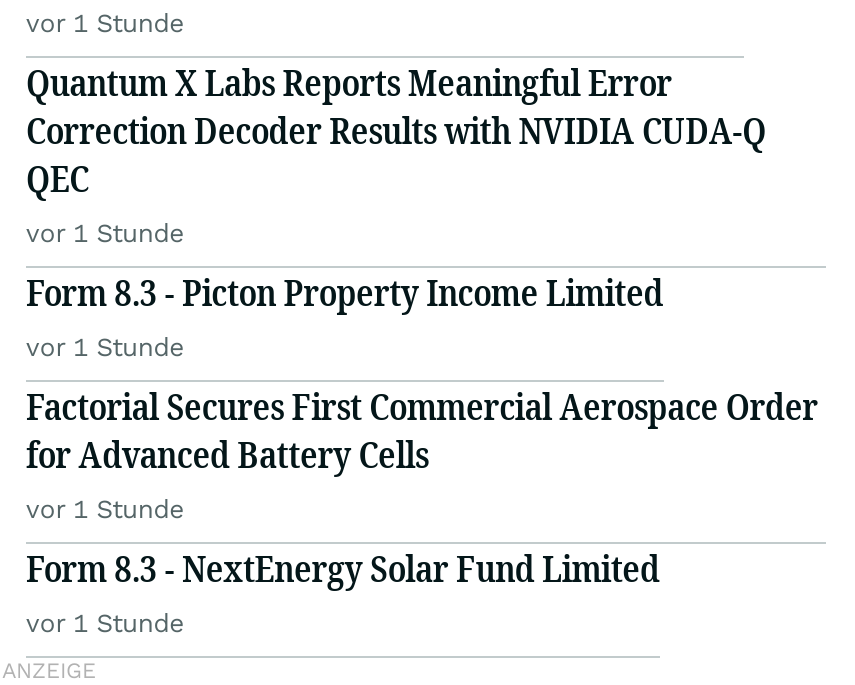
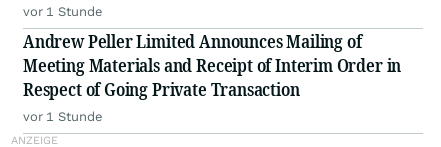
- Quantum X Labs Reports Meaningful Error
- Correction Decoder Results with NVIDIA CUDA-Q
- QEC
- vor 1 Stunde
- Form 8.3 - Picton Property Income Limited
- vor 1 Stunde
- Factorial Secures First Commercial Aerospace Order
- for Advanced Battery Cells
- vor 1 Stunde
- Form 8.3 - NextEnergy Solar Fund Limited
+ Andrew Peller Limited Announces Mailing of
+ Meeting Materials and Receipt of Interim Order in
+ Respect of Going Private Transaction
